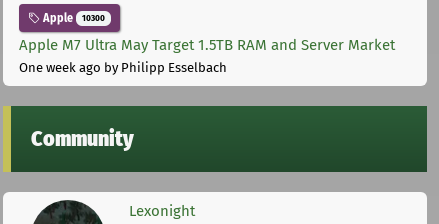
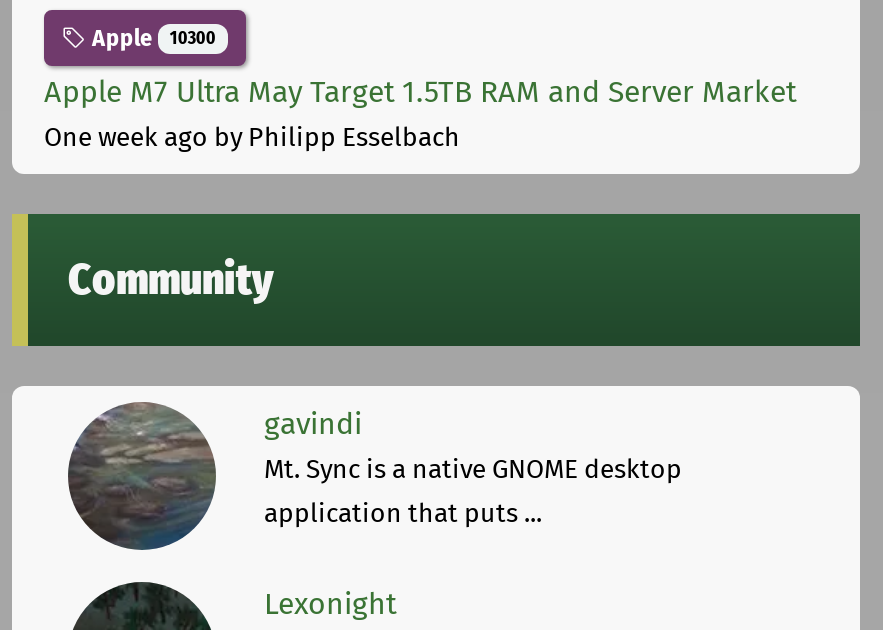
+ [image]
+ gavindi
+ Mt. Sync is a native GNOME desktop
+ application that puts ...
